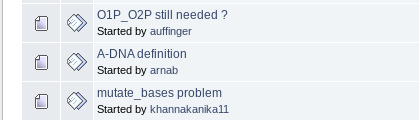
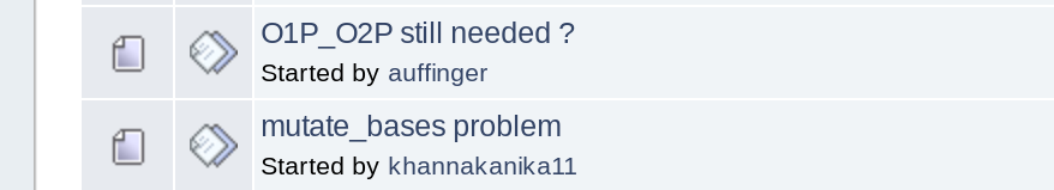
- A-DNA definition
- Started by arnab
